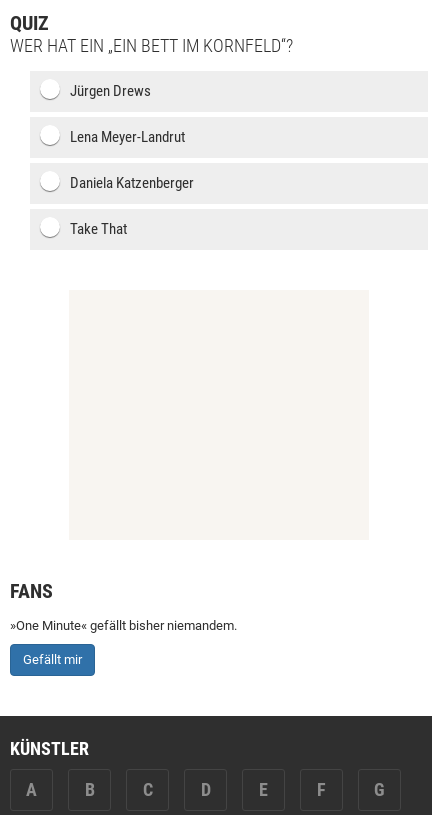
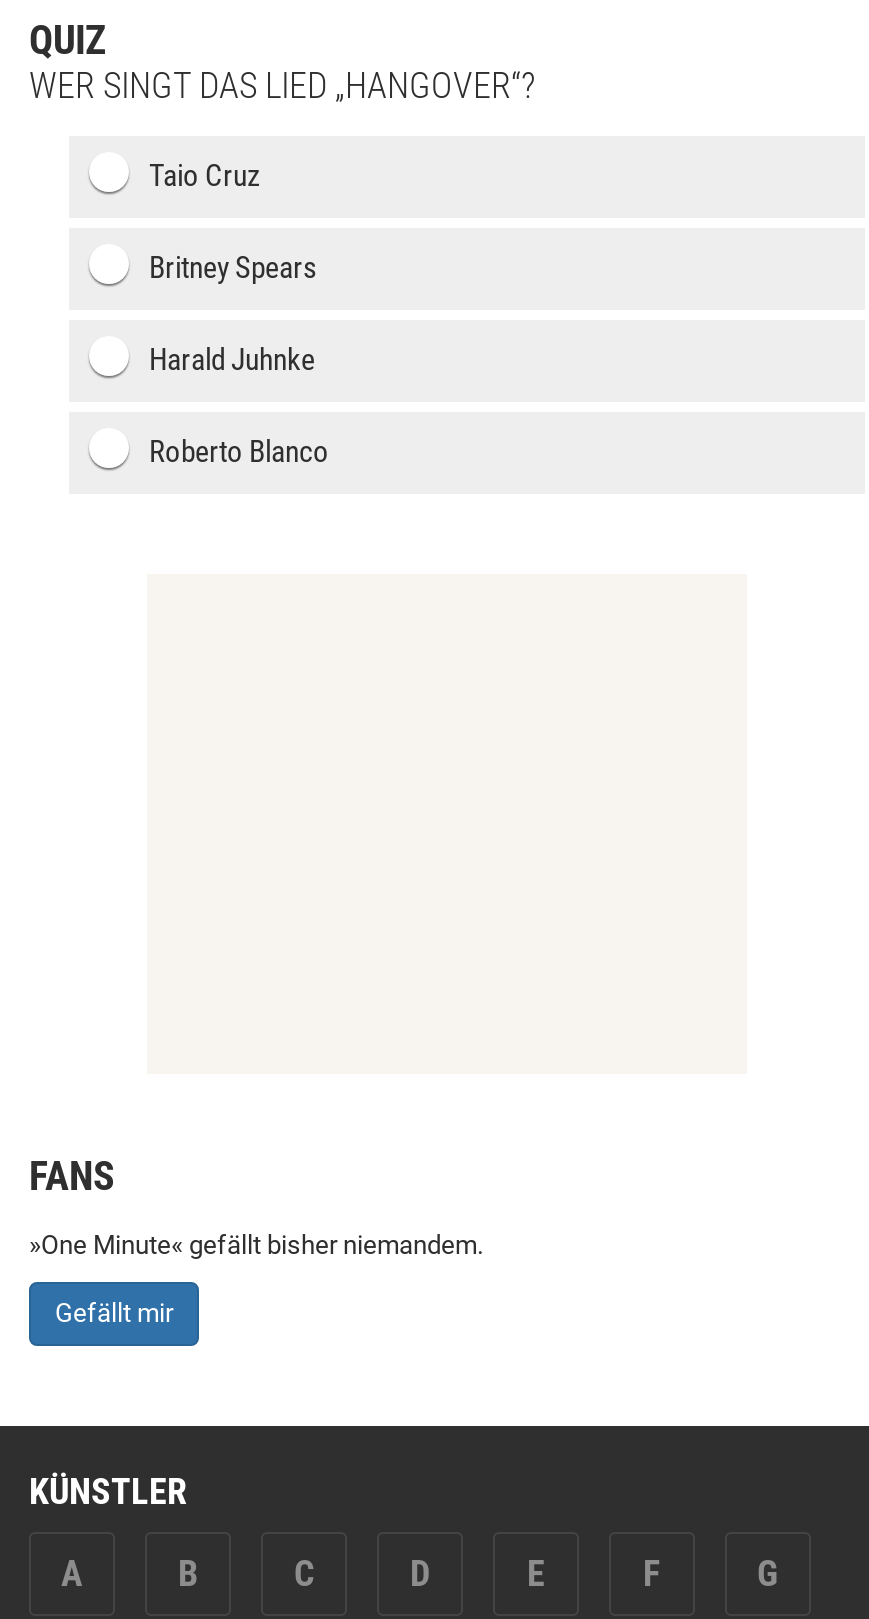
- WER HAT EIN „EIN BETT IM KORNFELD“?
+ WER SINGT DAS LIED „HANGOVER“?

- Jürgen Drews
+ Taio Cruz

- Lena Meyer-Landrut
+ Britney Spears

- Daniela Katzenberger
+ Harald Juhnke

- Take That
+ Roberto Blanco
